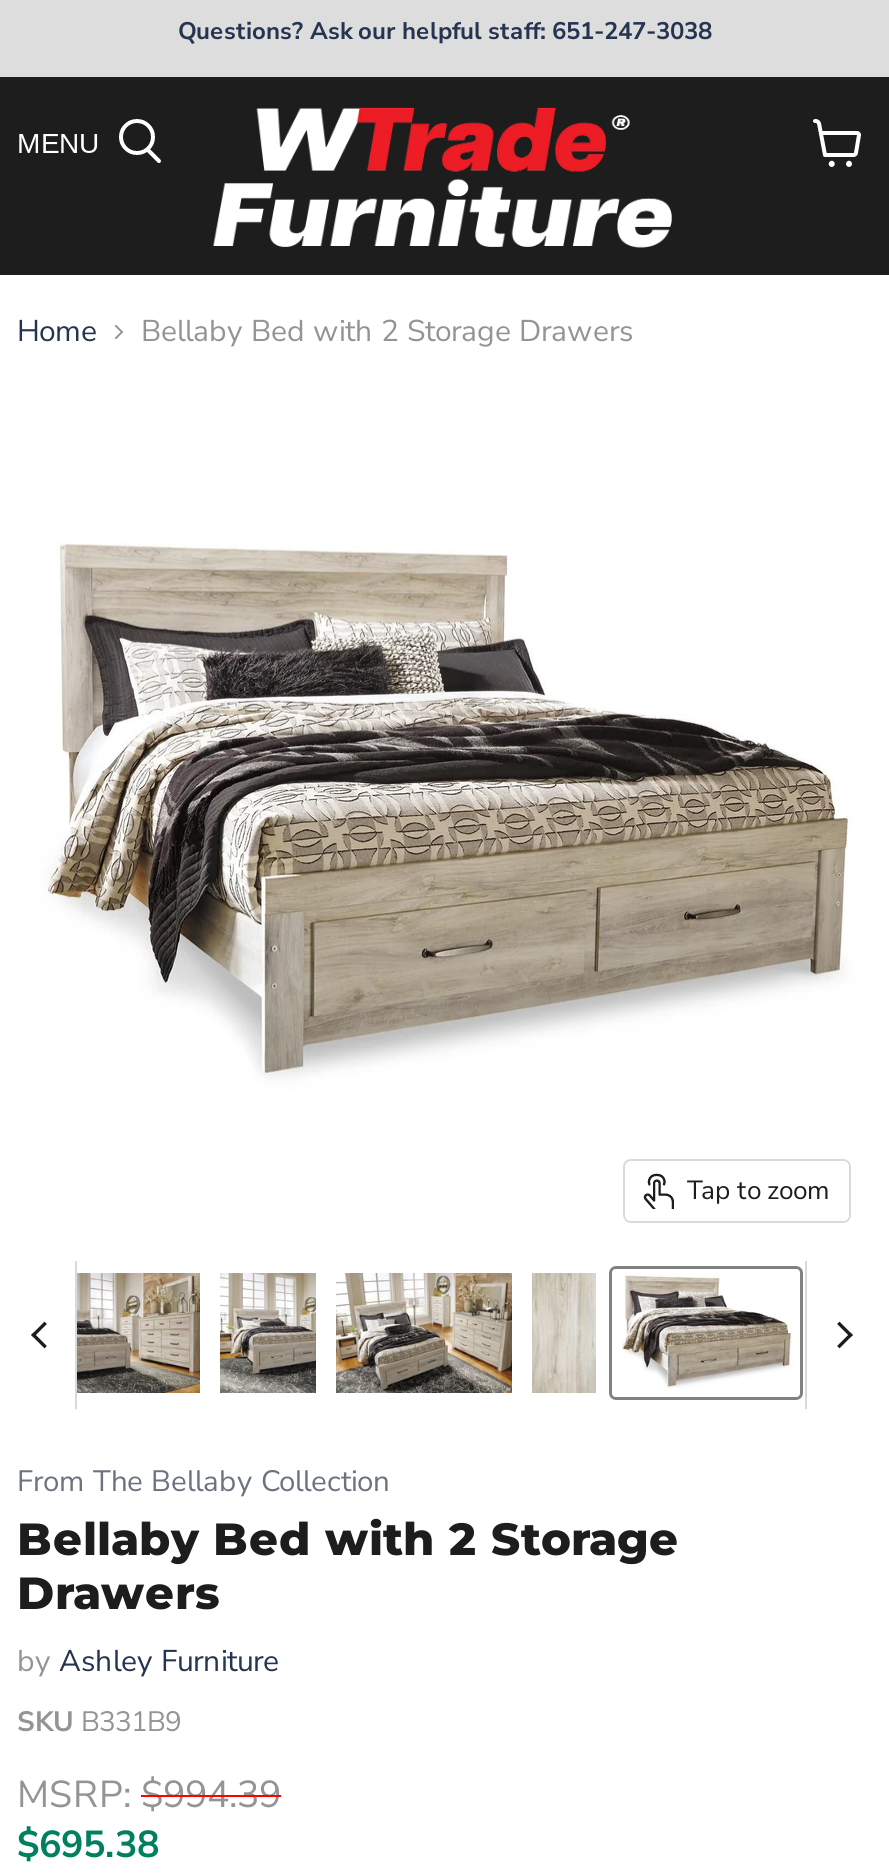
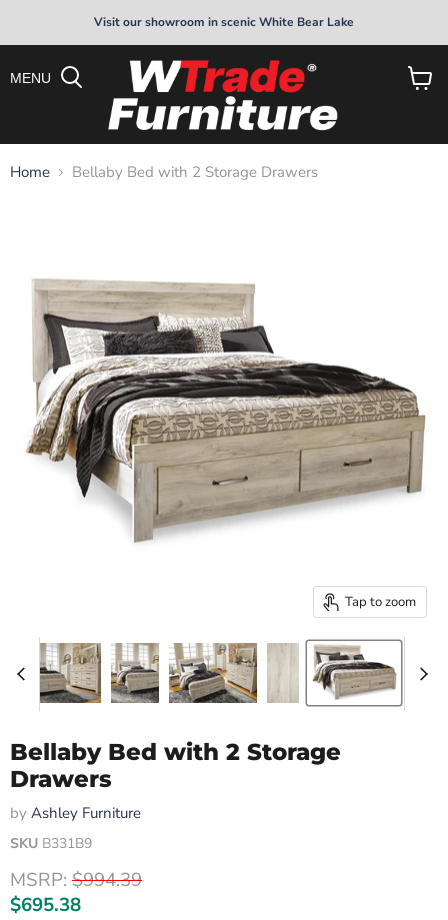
- Questions? Ask our helpful staff: 651-247-3038
+ Visit our showroom in scenic White Bear Lake

- From The Bellaby Collection
